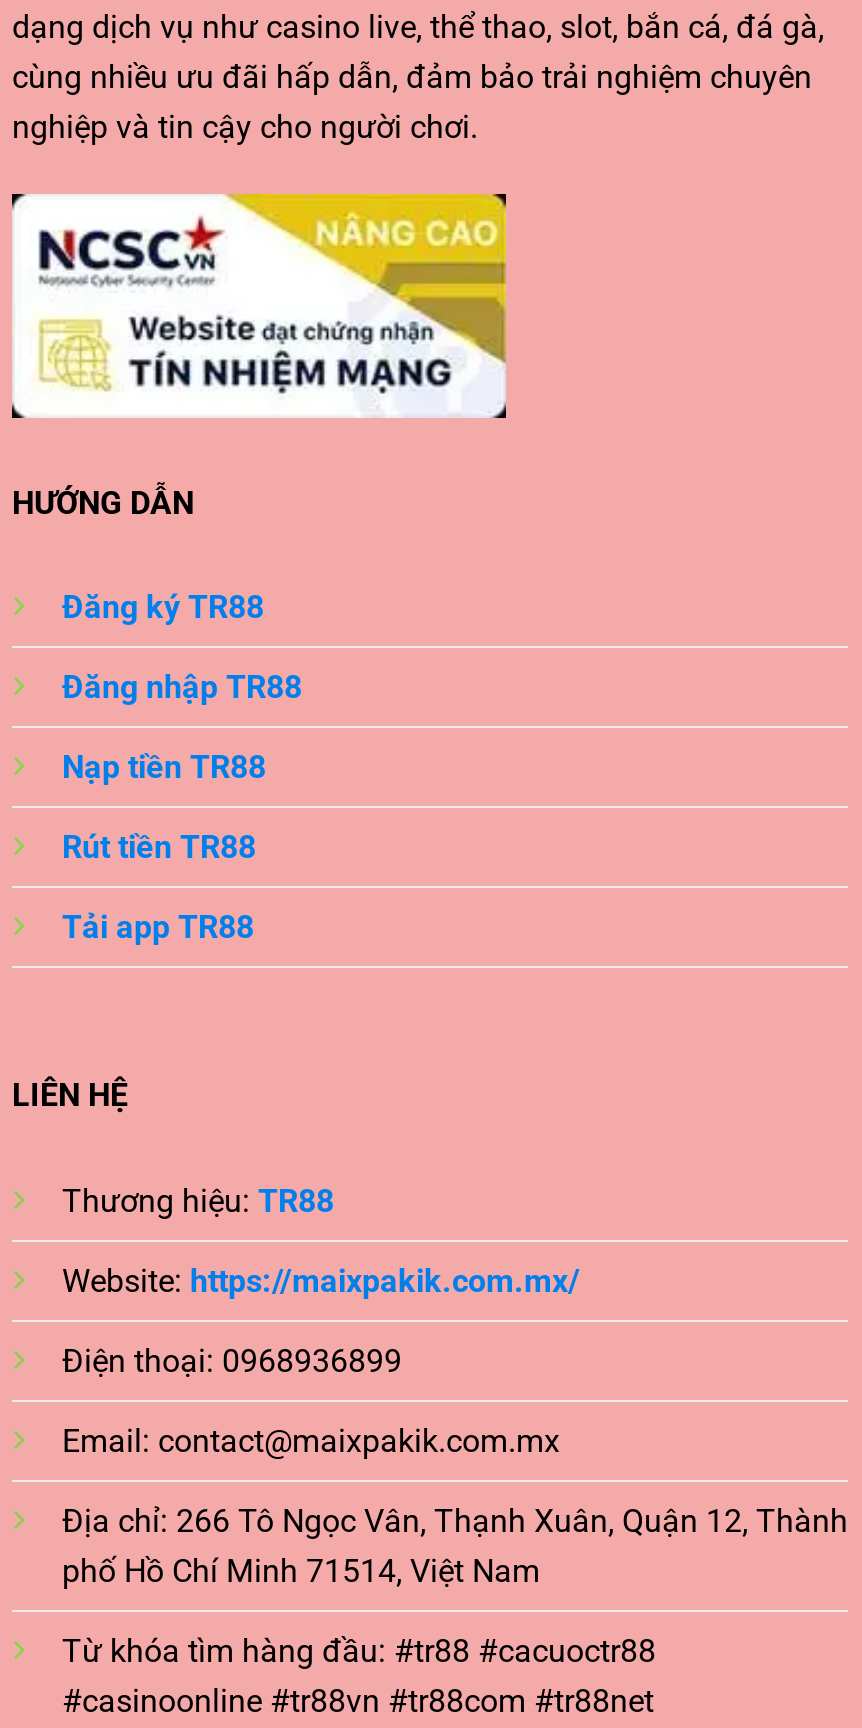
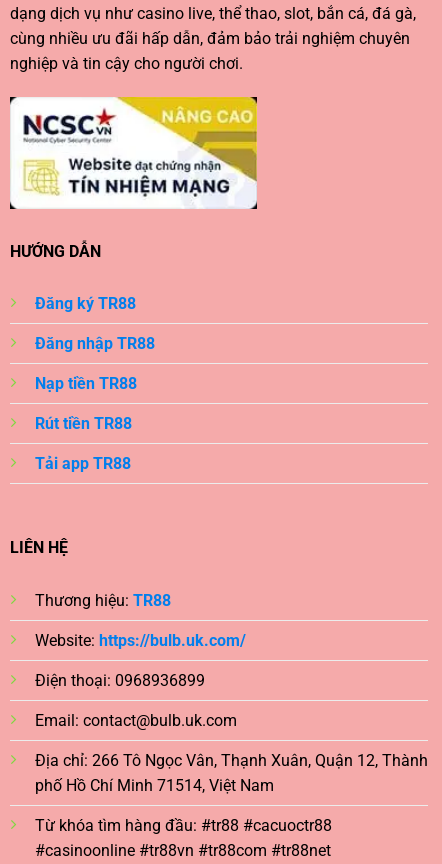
- Website: https://maixpakik.com.mx/
+ Website: https://bulb.uk.com/

- Email: contact@maixpakik.com.mx
+ Email: contact@bulb.uk.com
